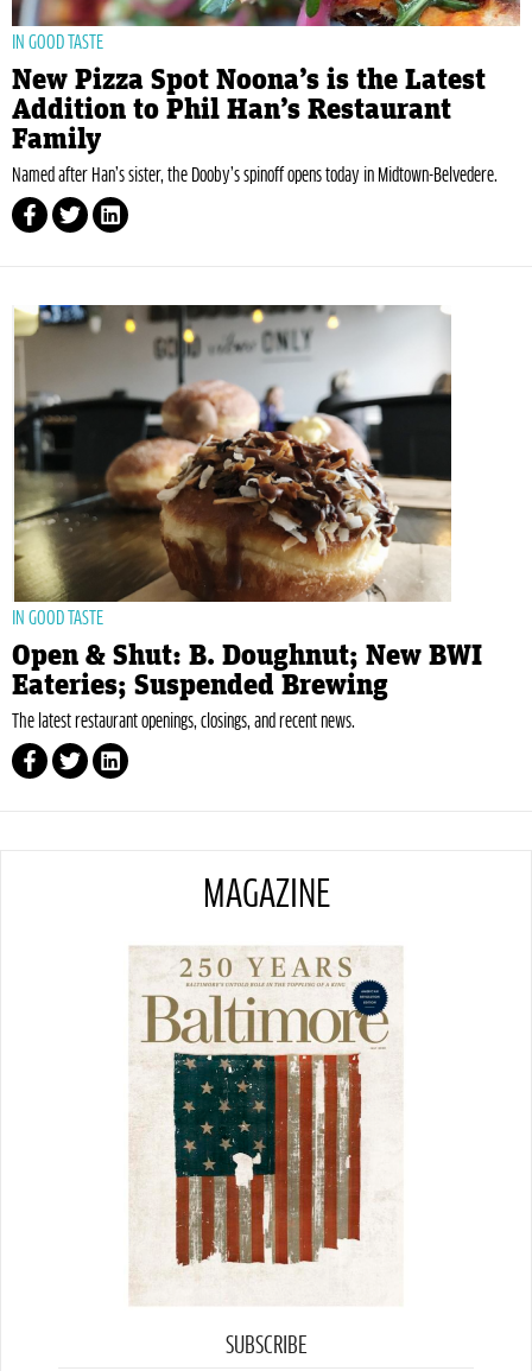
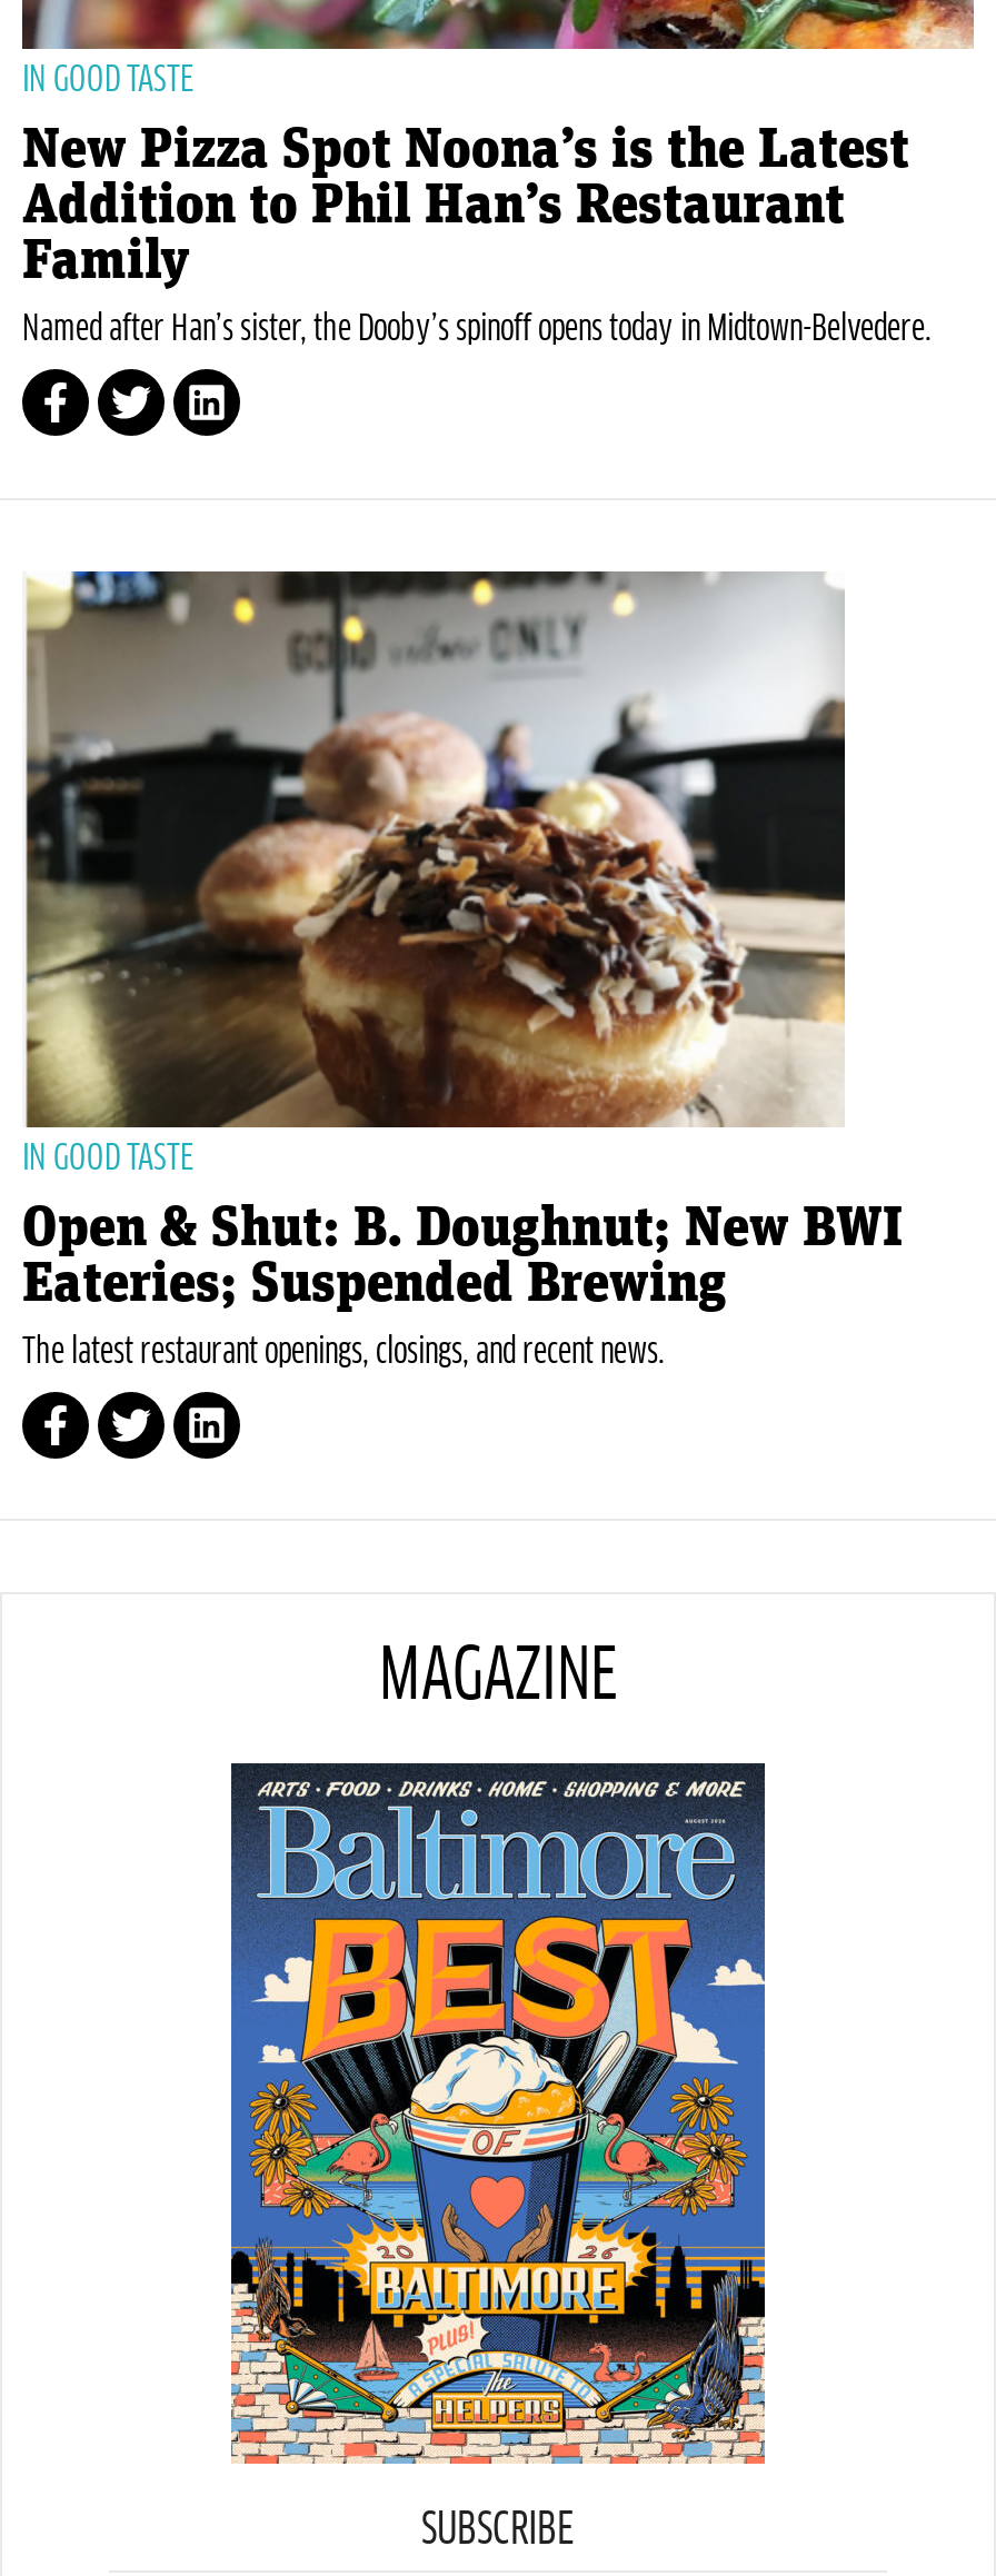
- [image]
+ [image]
